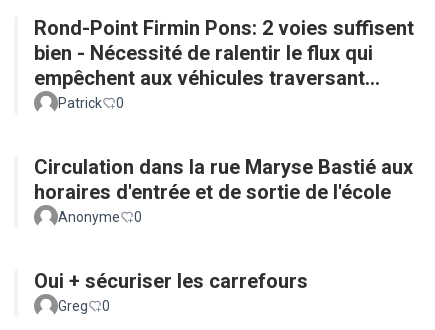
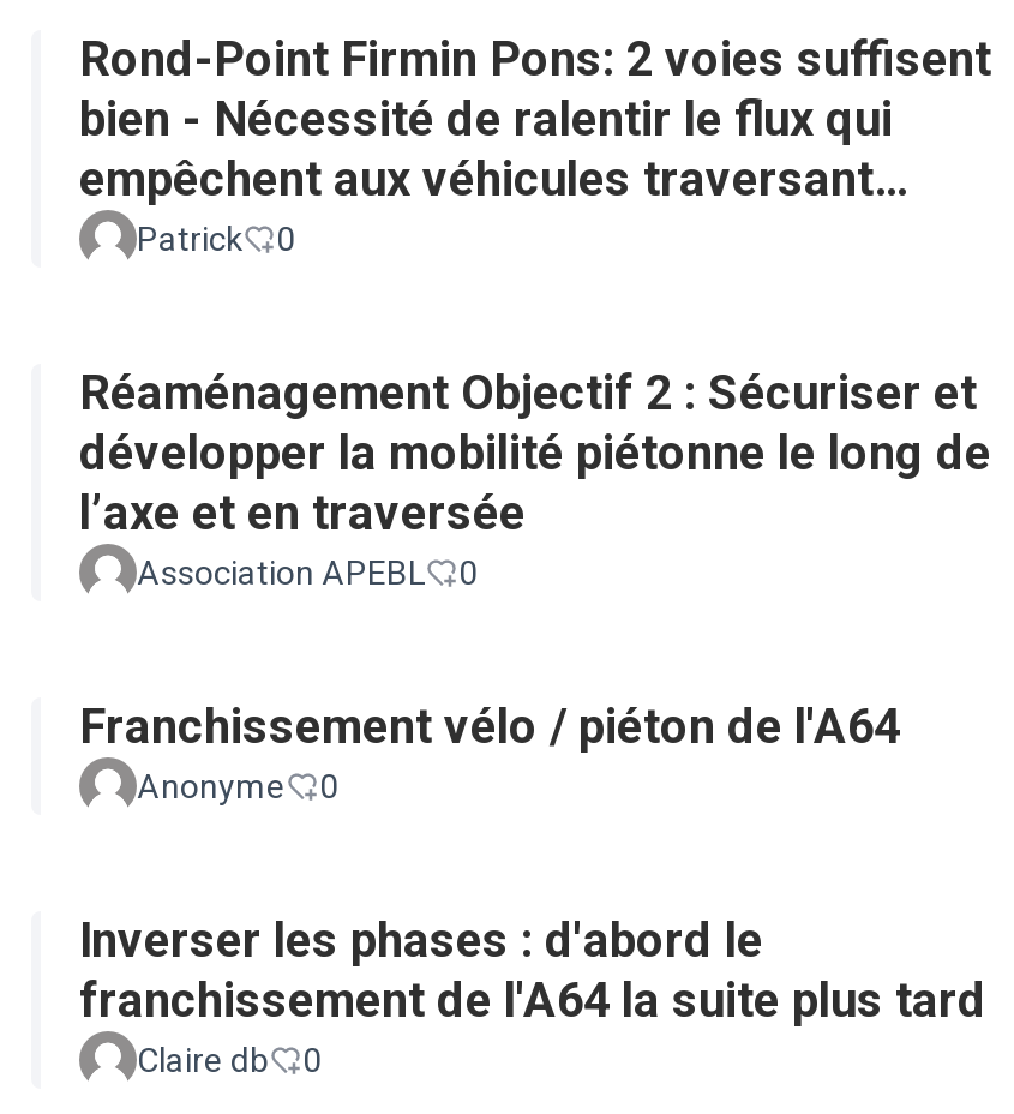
- Circulation dans la rue Maryse Bastié aux
- horaires d'entrée et de sortie de l'école
+ Réaménagement Objectif 2 : Sécuriser et
+ développer la mobilité piétonne le long de
+ l’axe et en traversée
+ Association APEBL
+ 0
+ Franchissement vélo / piéton de l'A64

- Oui + sécuriser les carrefours
- Greg
+ Inverser les phases : d'abord le
+ franchissement de l'A64 la suite plus tard
+ Claire db
